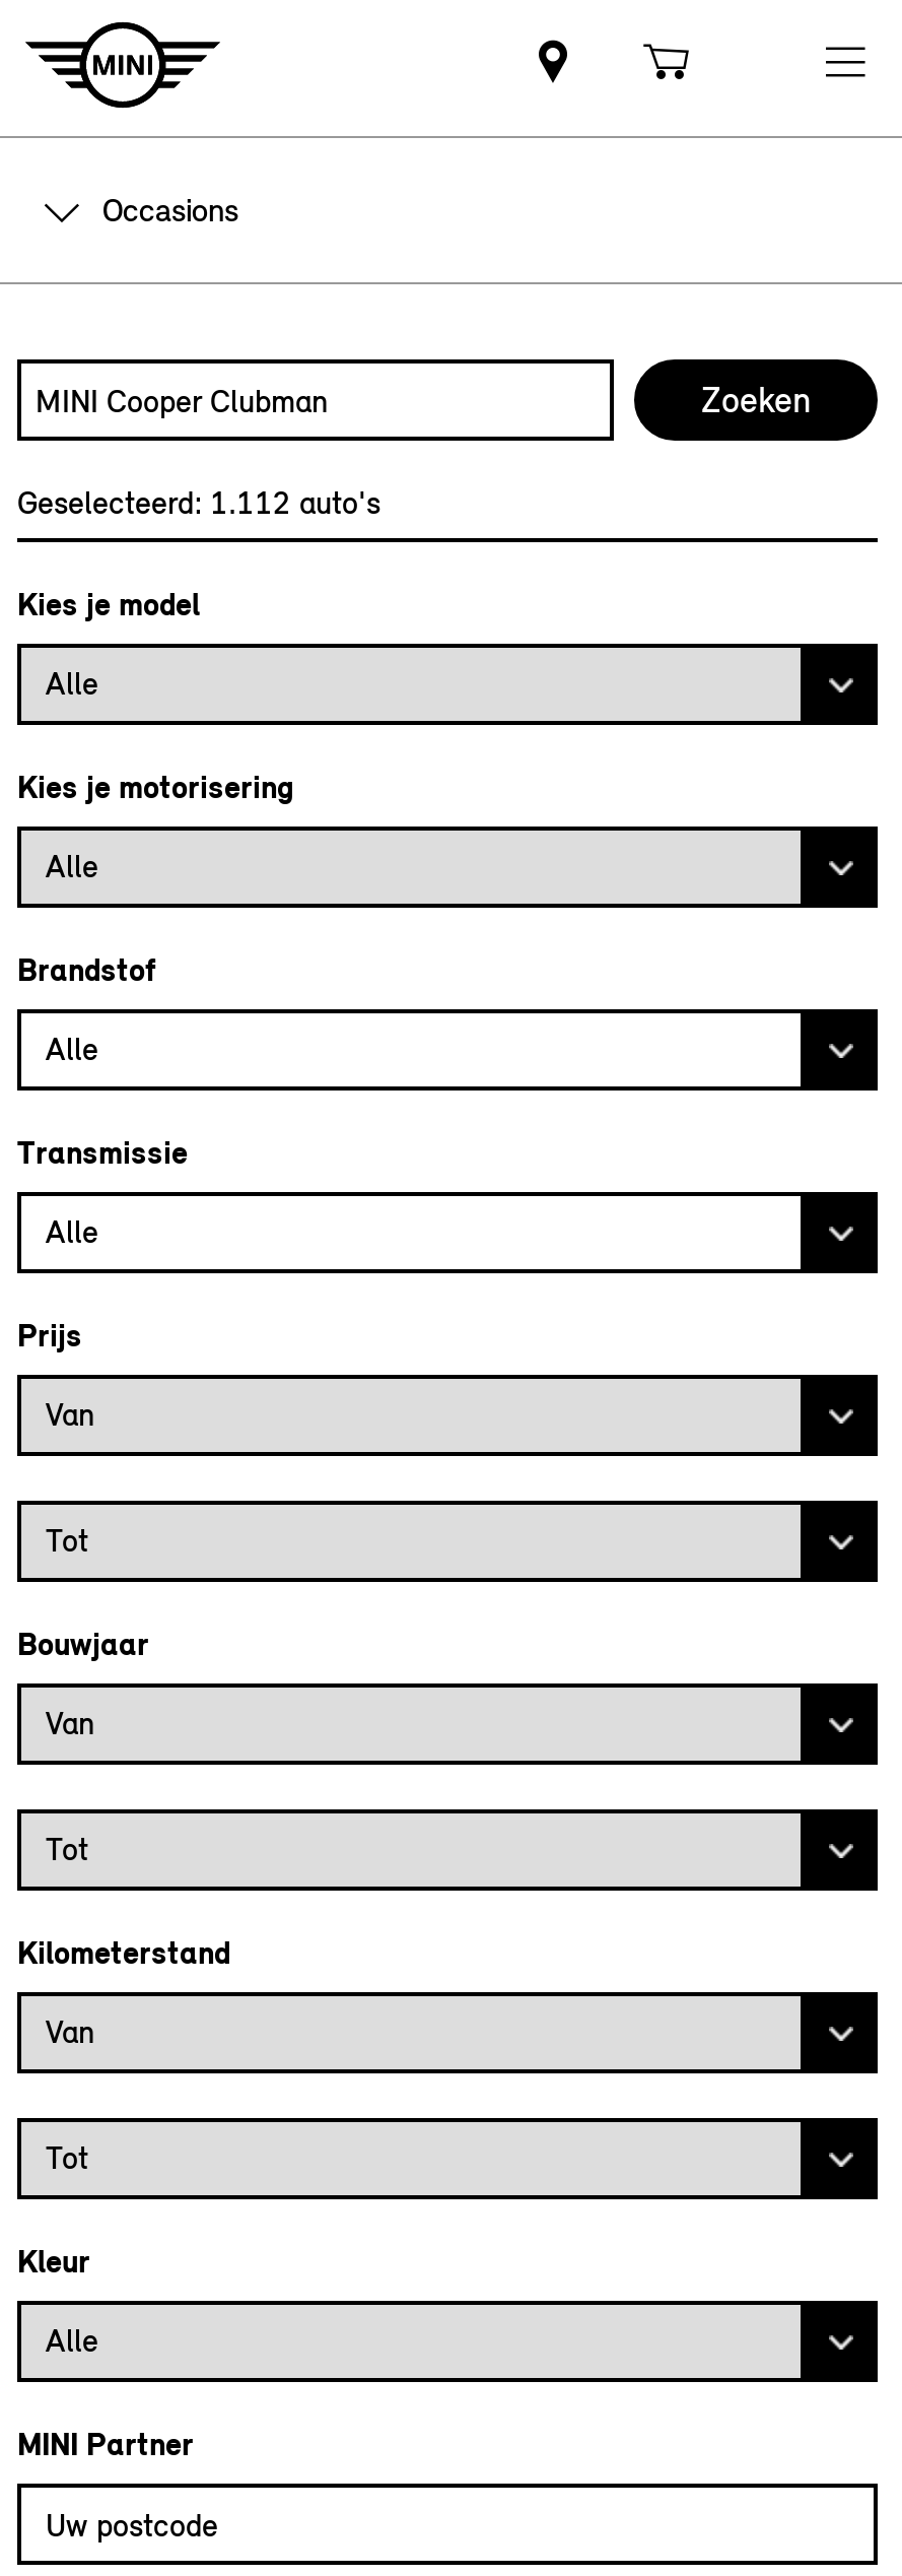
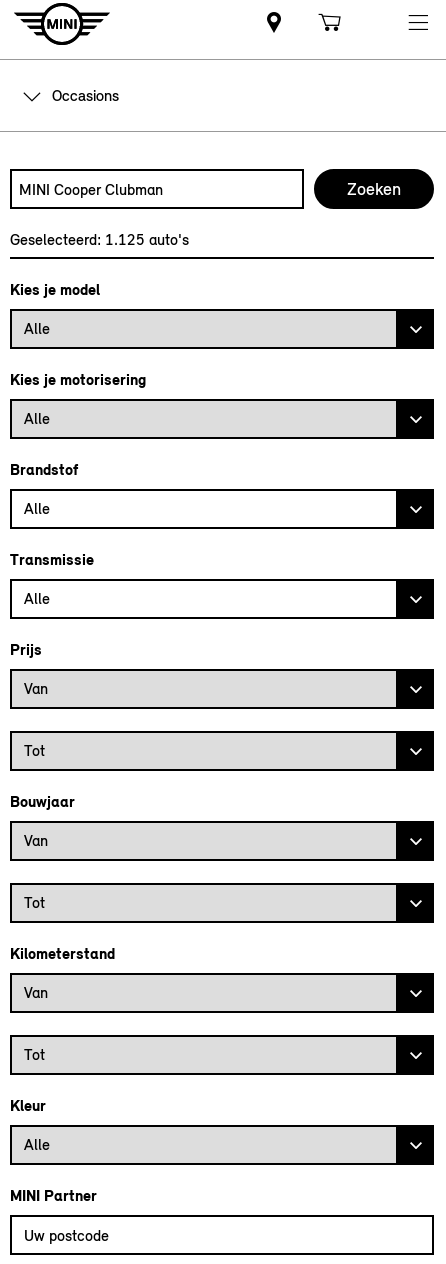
- Geselecteerd: 1.112 auto's
+ Geselecteerd: 1.125 auto's
